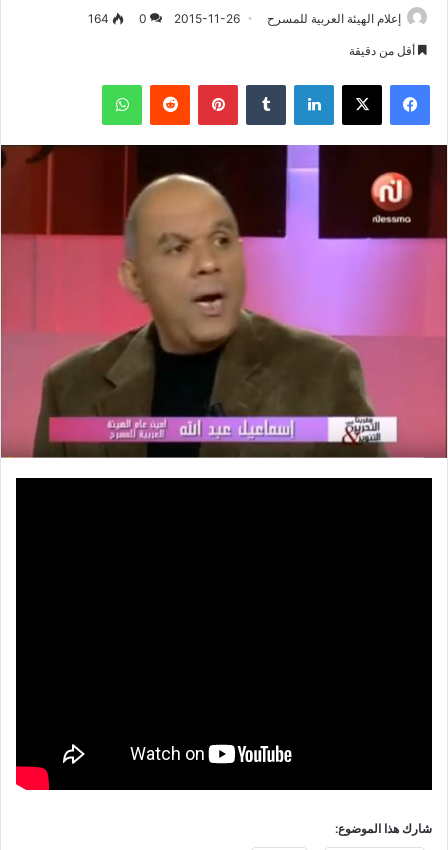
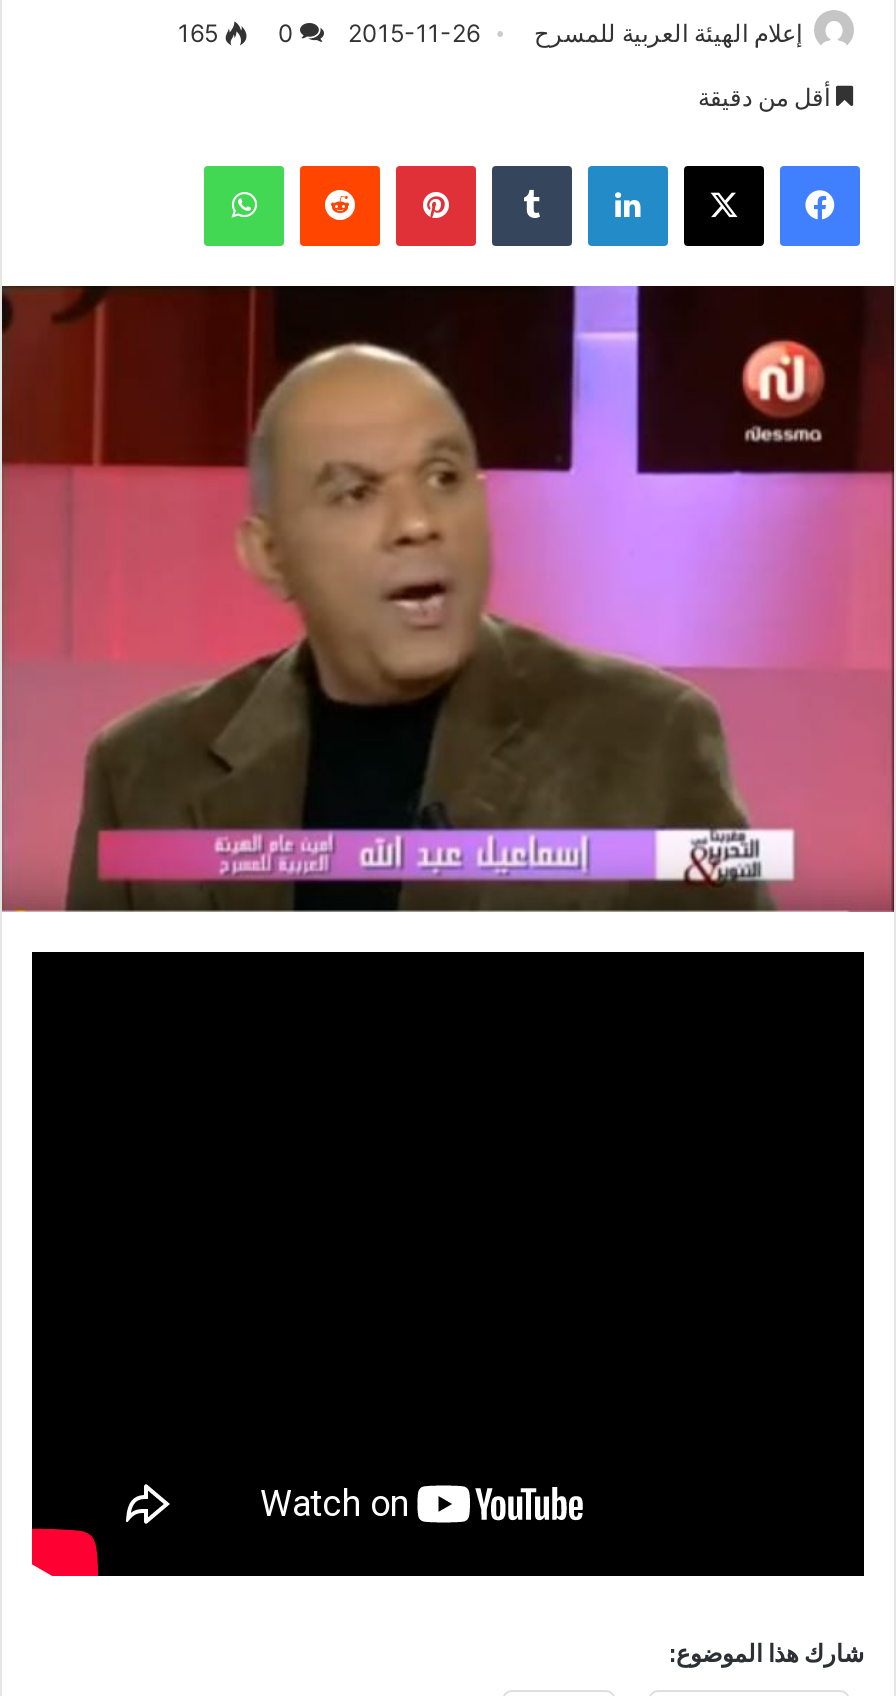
- إعلام الهيئة العربية للمسرح 2015-11-26 0 164
+ إعلام الهيئة العربية للمسرح 2015-11-26 0 165
